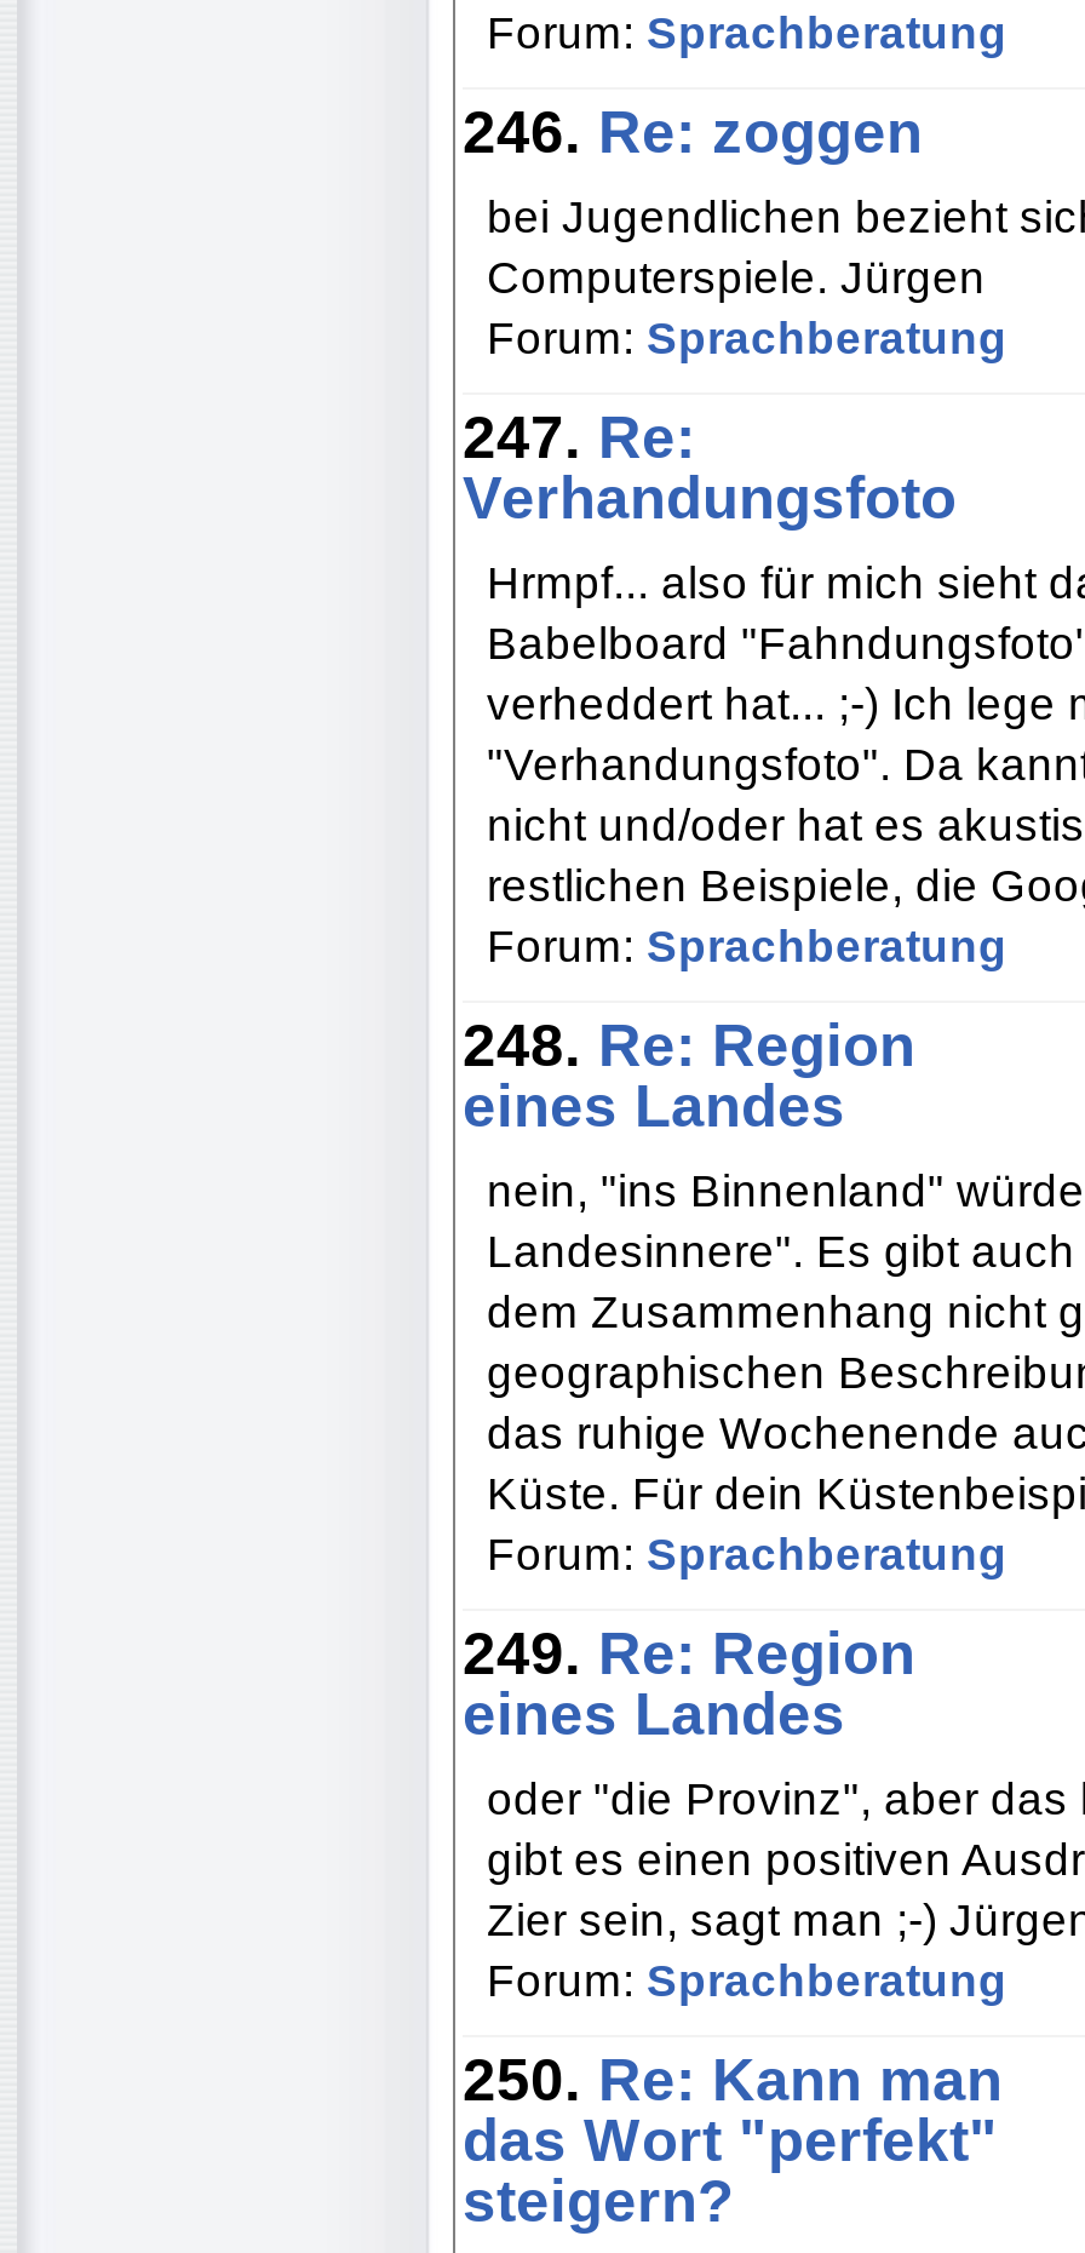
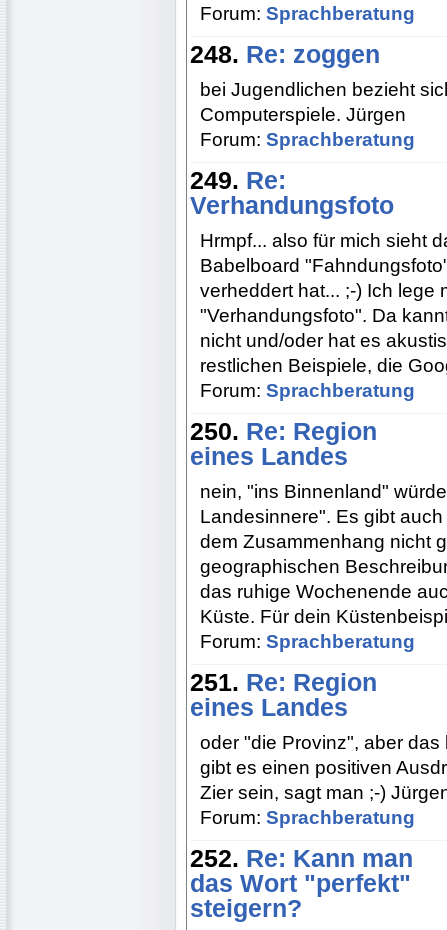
- 246. Re: zoggen
+ 248. Re: zoggen

- 247. Re:
+ 249. Re:

- 248. Re: Region
+ 250. Re: Region

- 249. Re: Region
+ 251. Re: Region

- 250. Re: Kann man
+ 252. Re: Kann man
